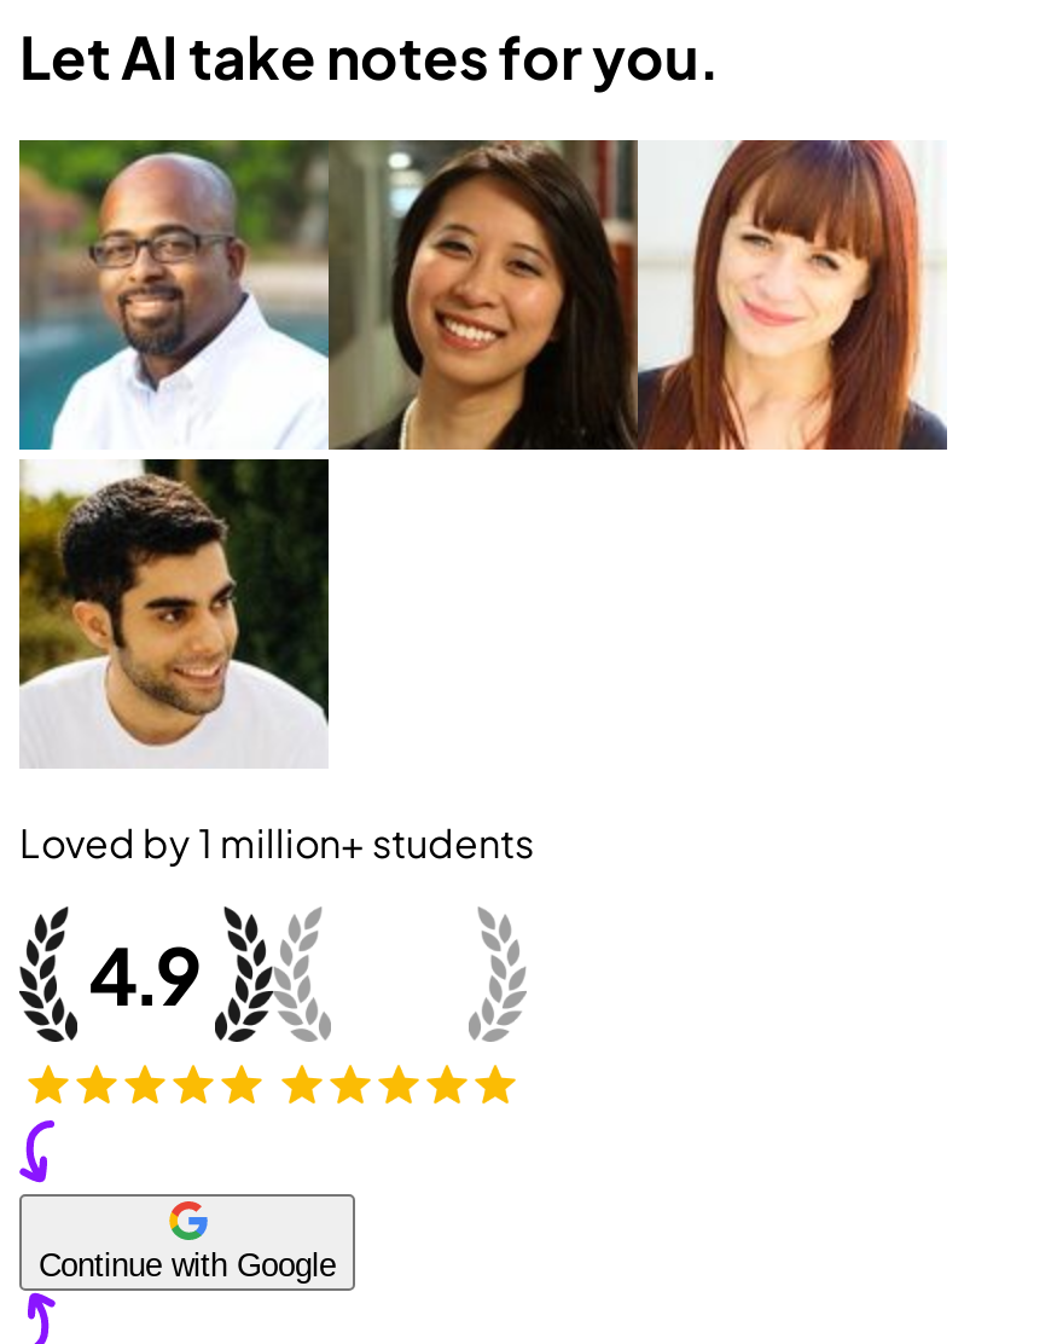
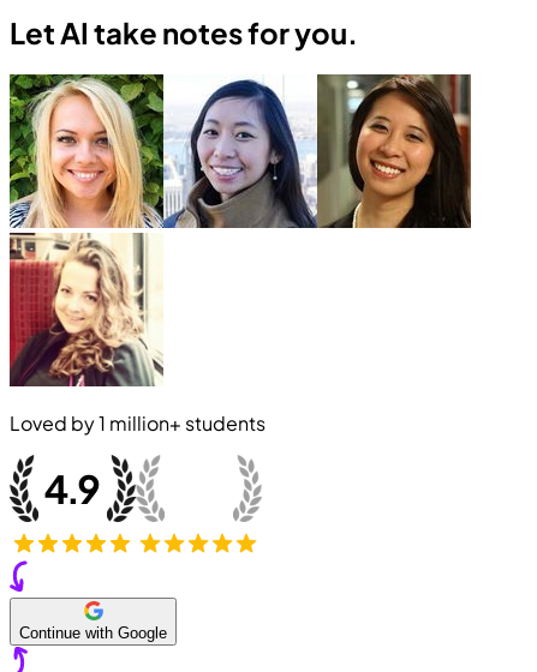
- [image]
+ [image]
